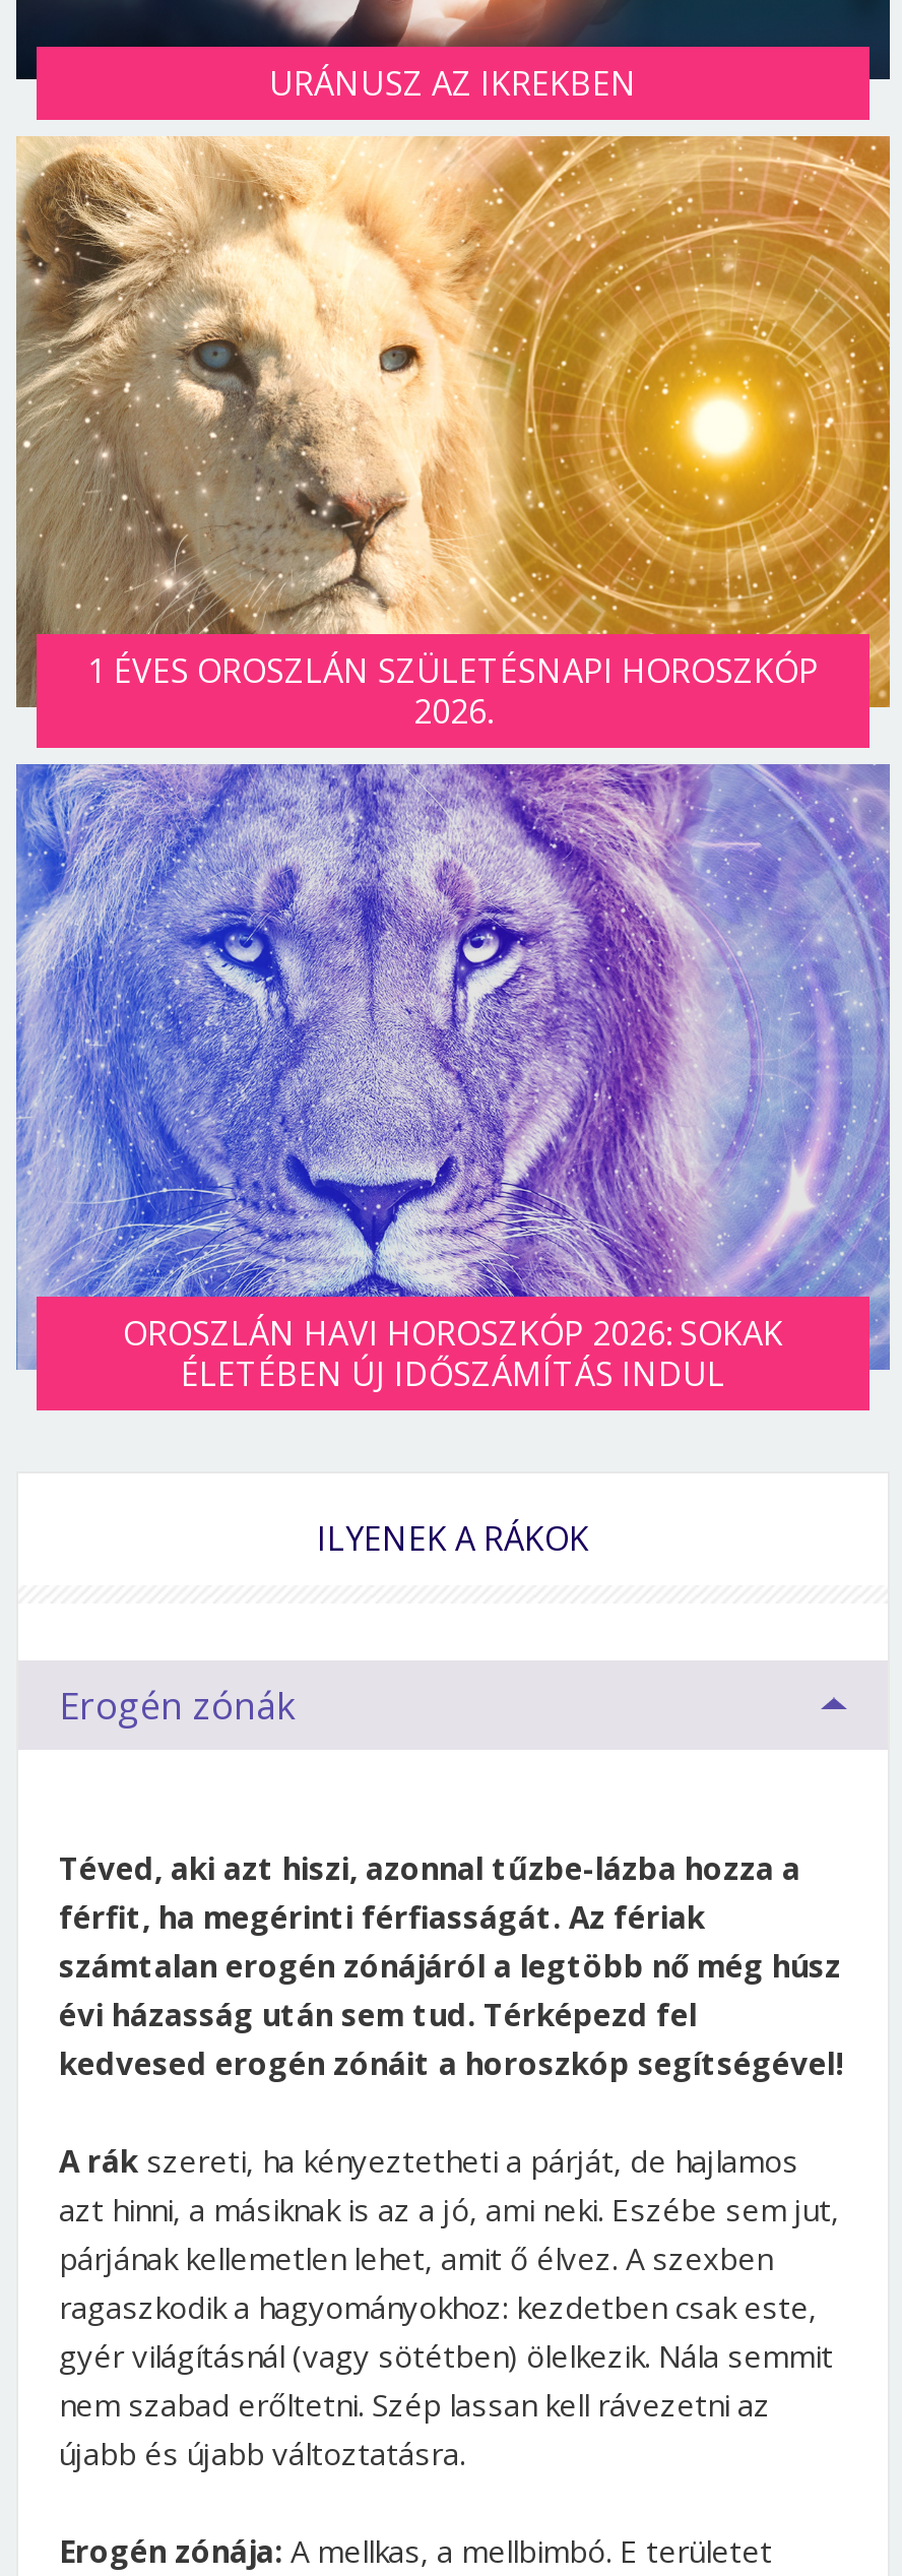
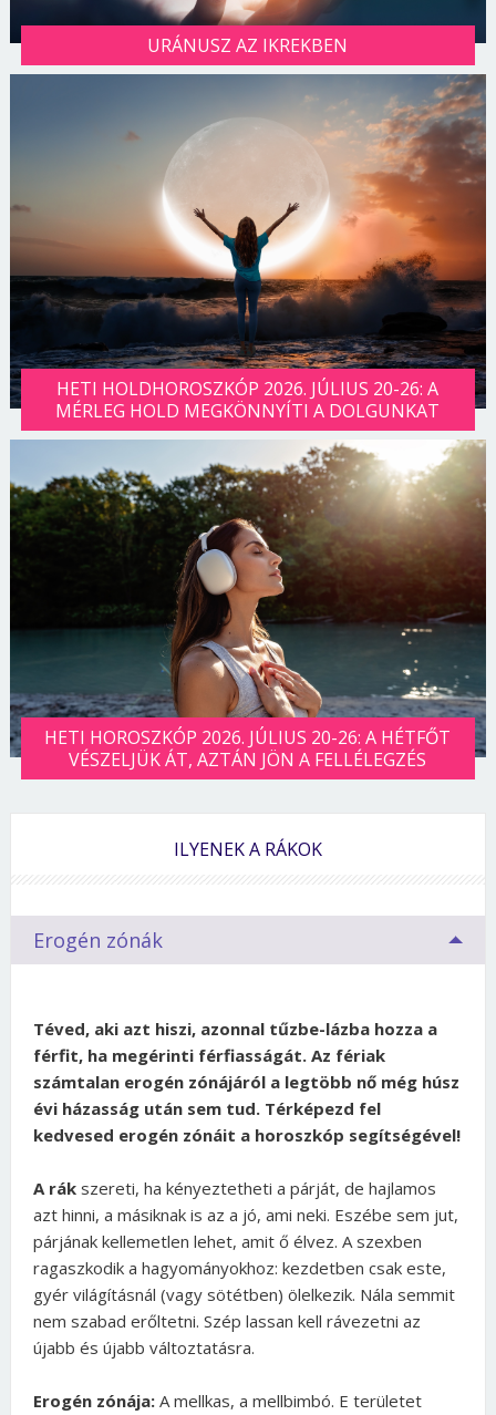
- [image]
- 1 ÉVES OROSZLÁN SZÜLETÉSNAPI HOROSZKÓP
- 2026.
+ [image]
+ HETI HOLDHOROSZKÓP 2026. JÚLIUS 20-26: A
+ MÉRLEG HOLD MEGKÖNNYÍTI A DOLGUNKAT

- [image]
- OROSZLÁN HAVI HOROSZKÓP 2026: SOKAK
- ÉLETÉBEN ÚJ IDŐSZÁMÍTÁS INDUL
+ [image]
+ HETI HOROSZKÓP 2026. JÚLIUS 20-26: A HÉTFŐT
+ VÉSZELJÜK ÁT, AZTÁN JÖN A FELLÉLEGZÉS
